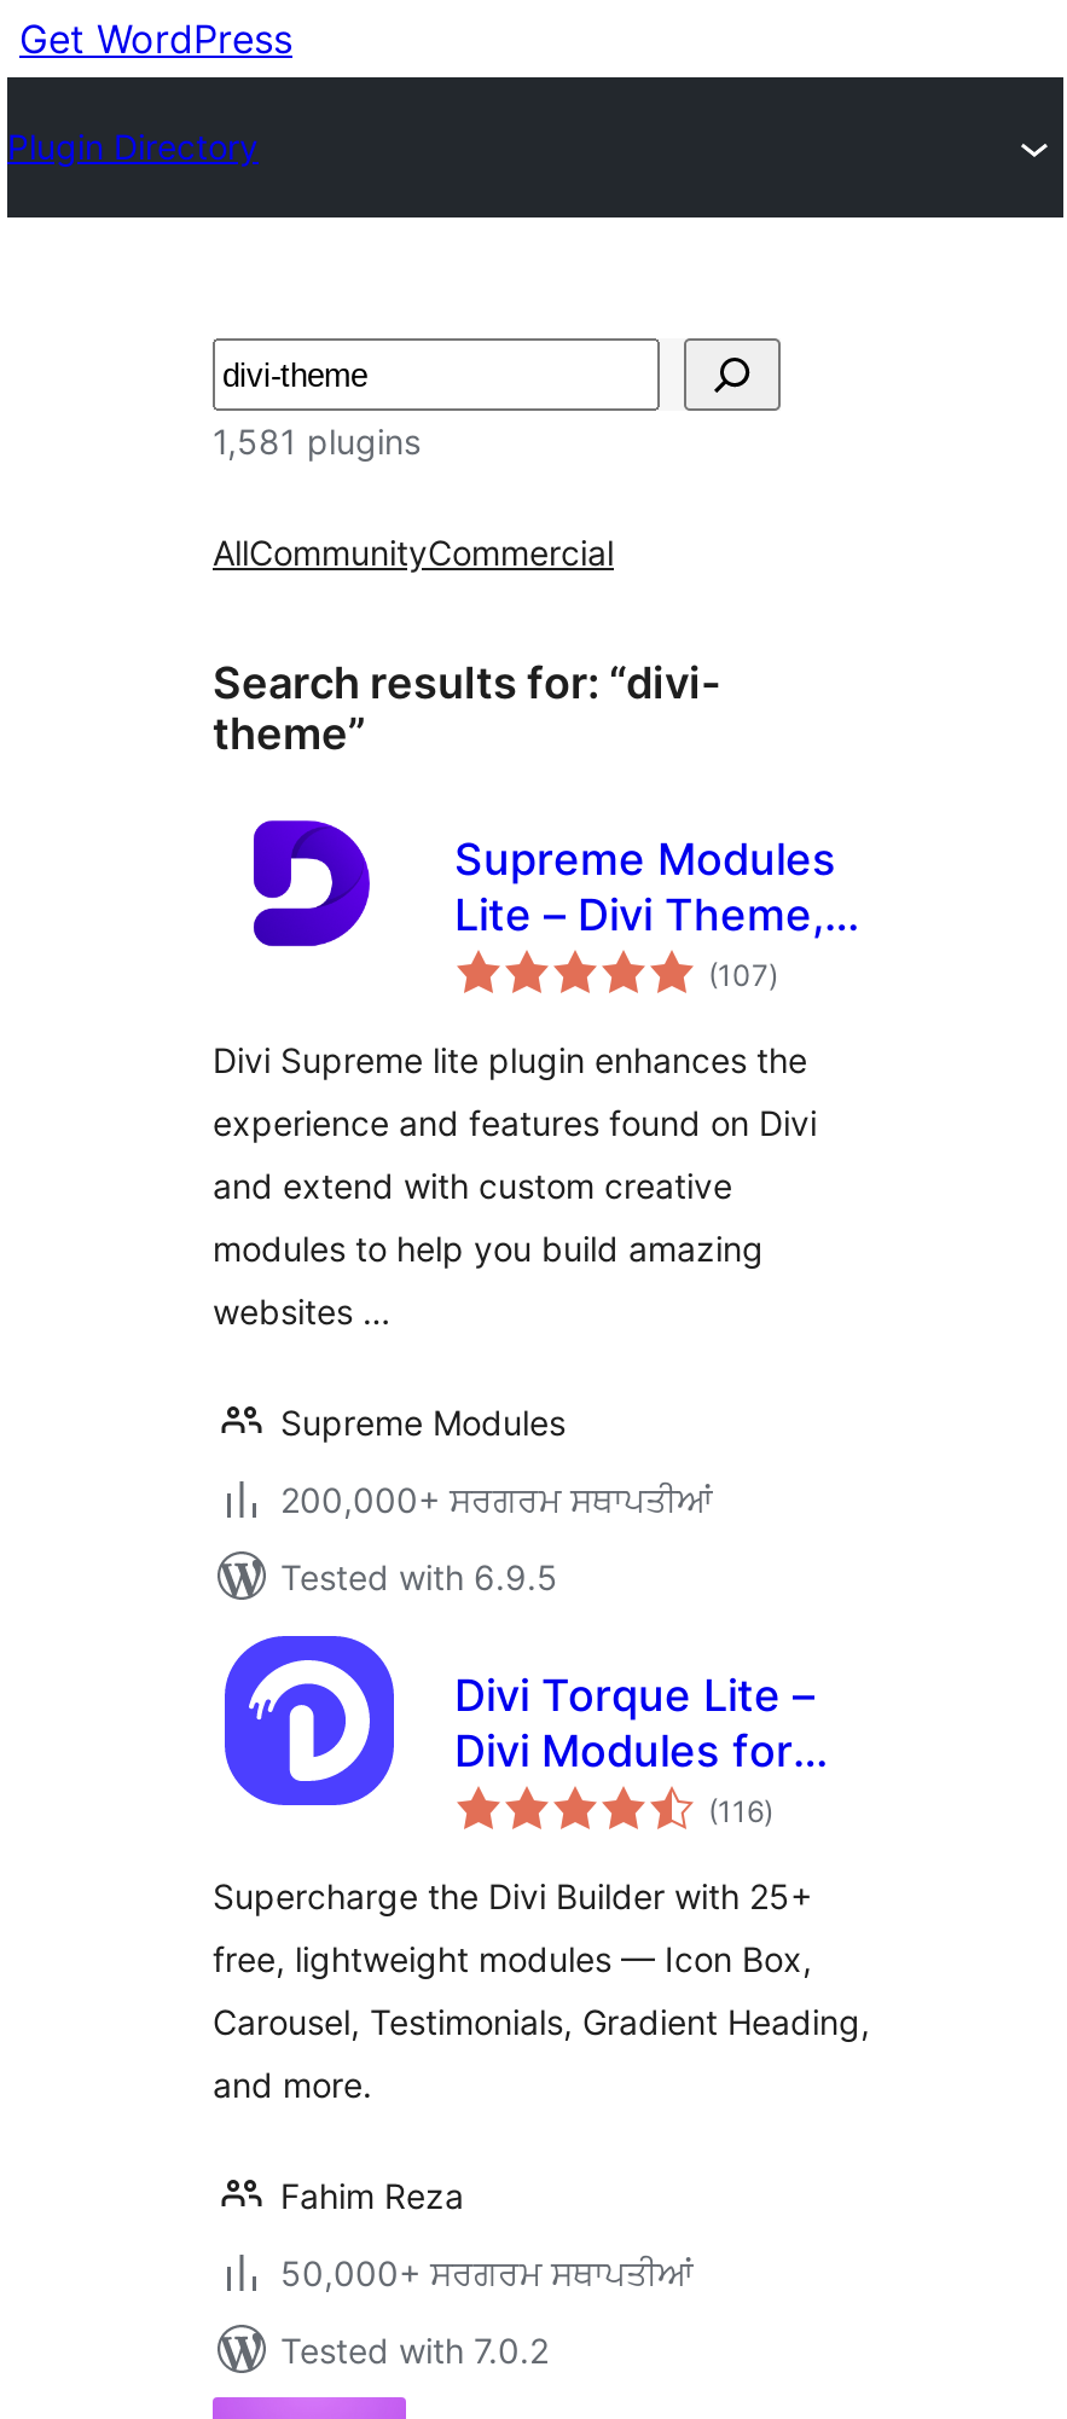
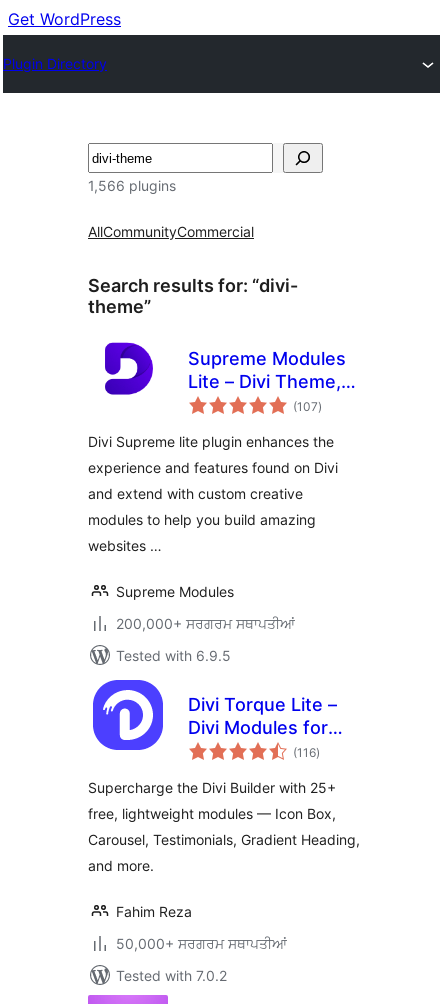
- 1,581 plugins
+ 1,566 plugins
